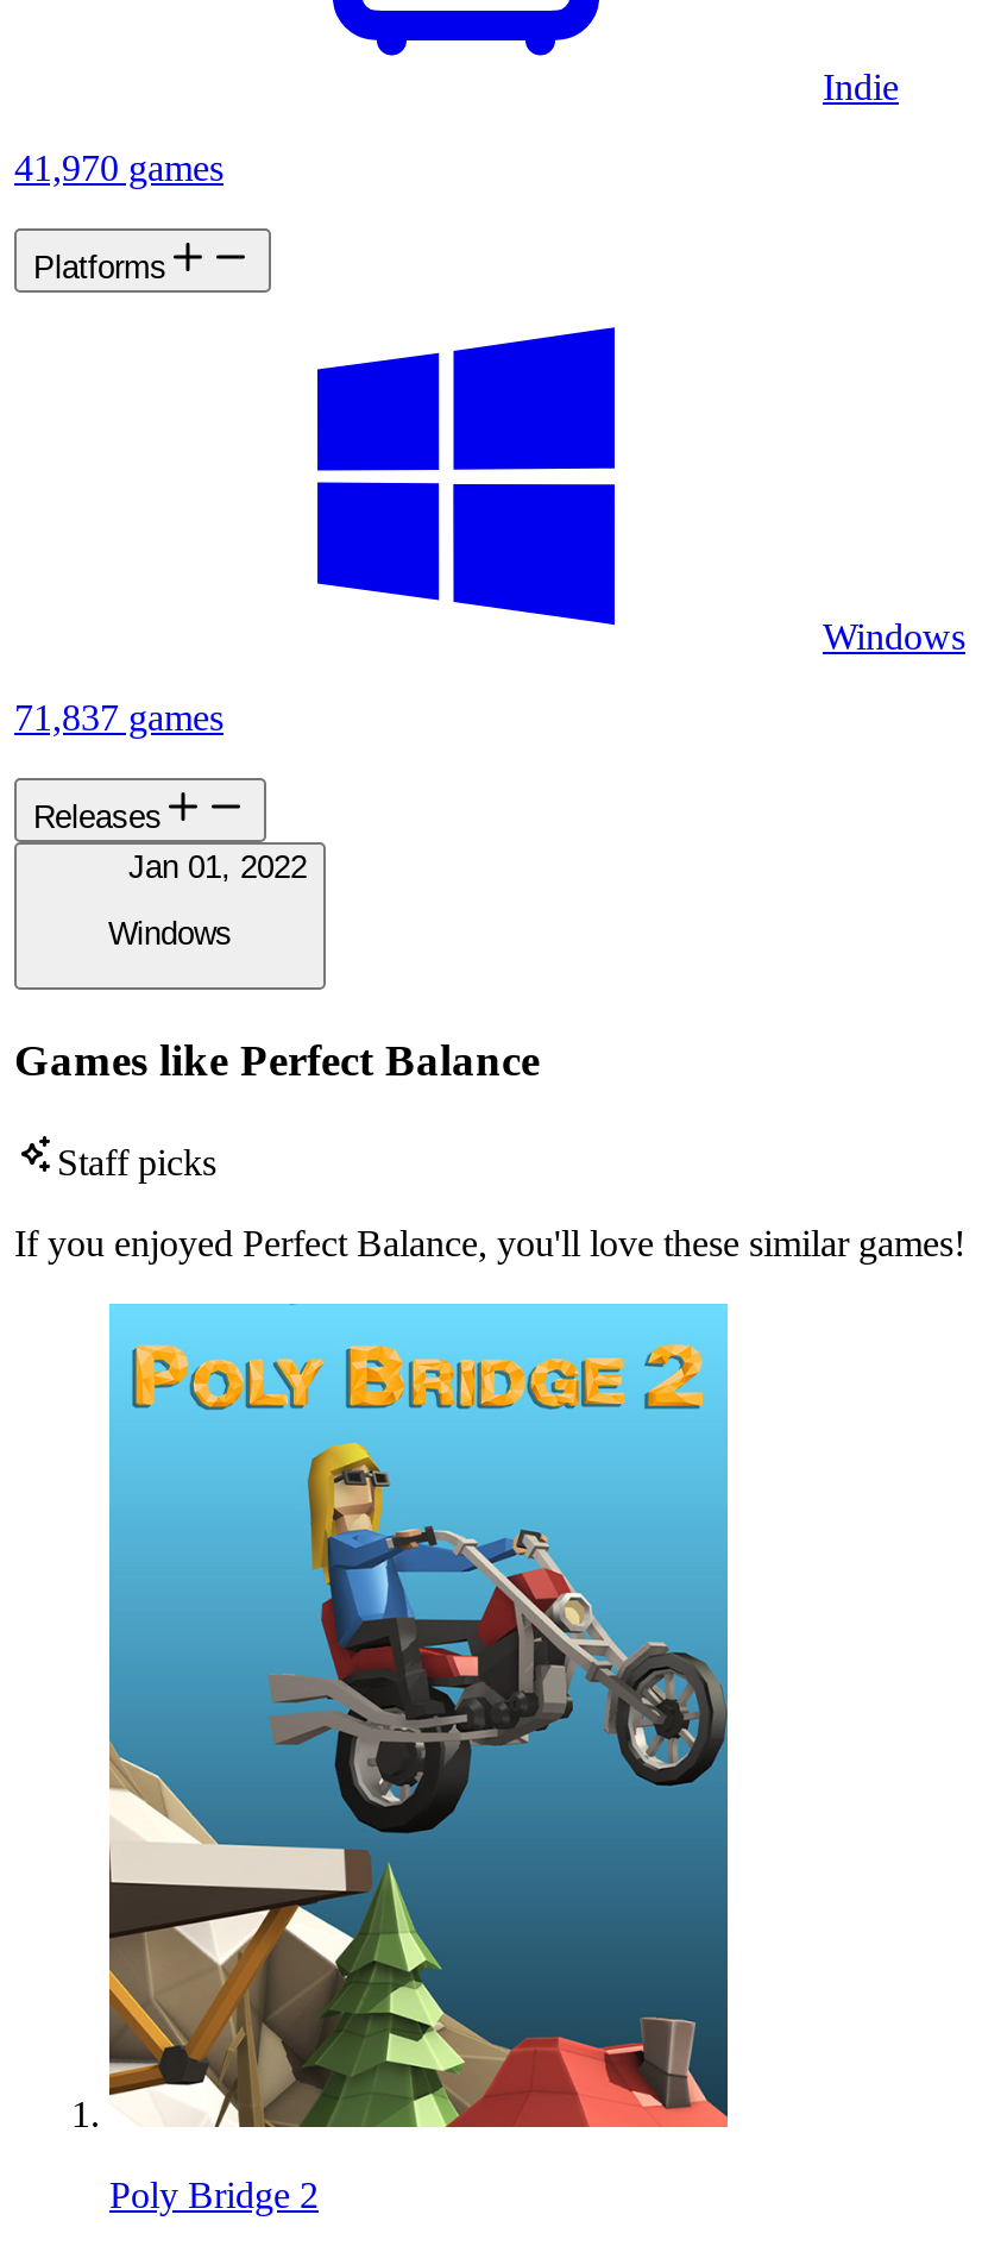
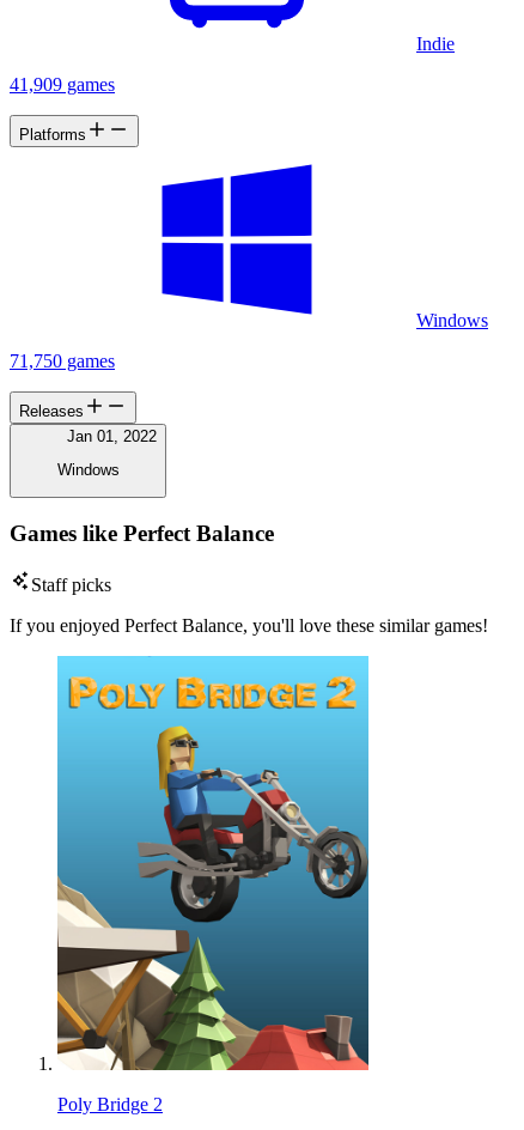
- 41,970 games
+ 41,909 games

- 71,837 games
+ 71,750 games
